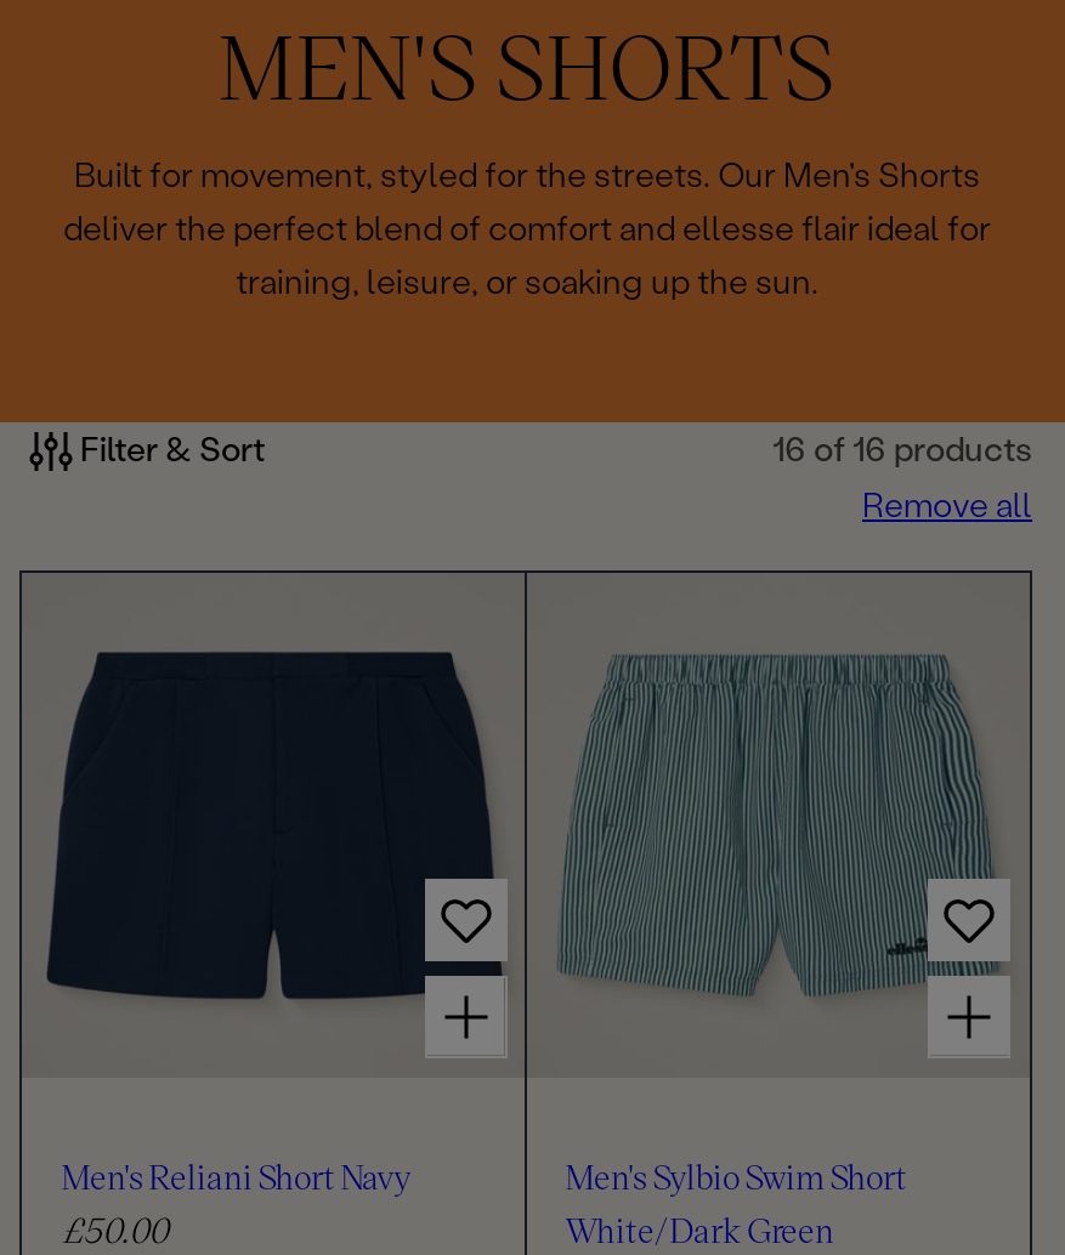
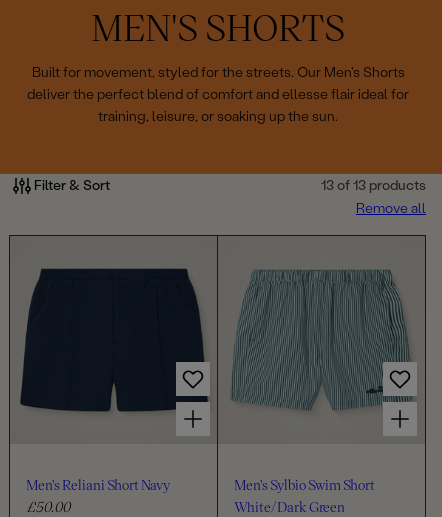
- 16 of 16 products
+ 13 of 13 products
